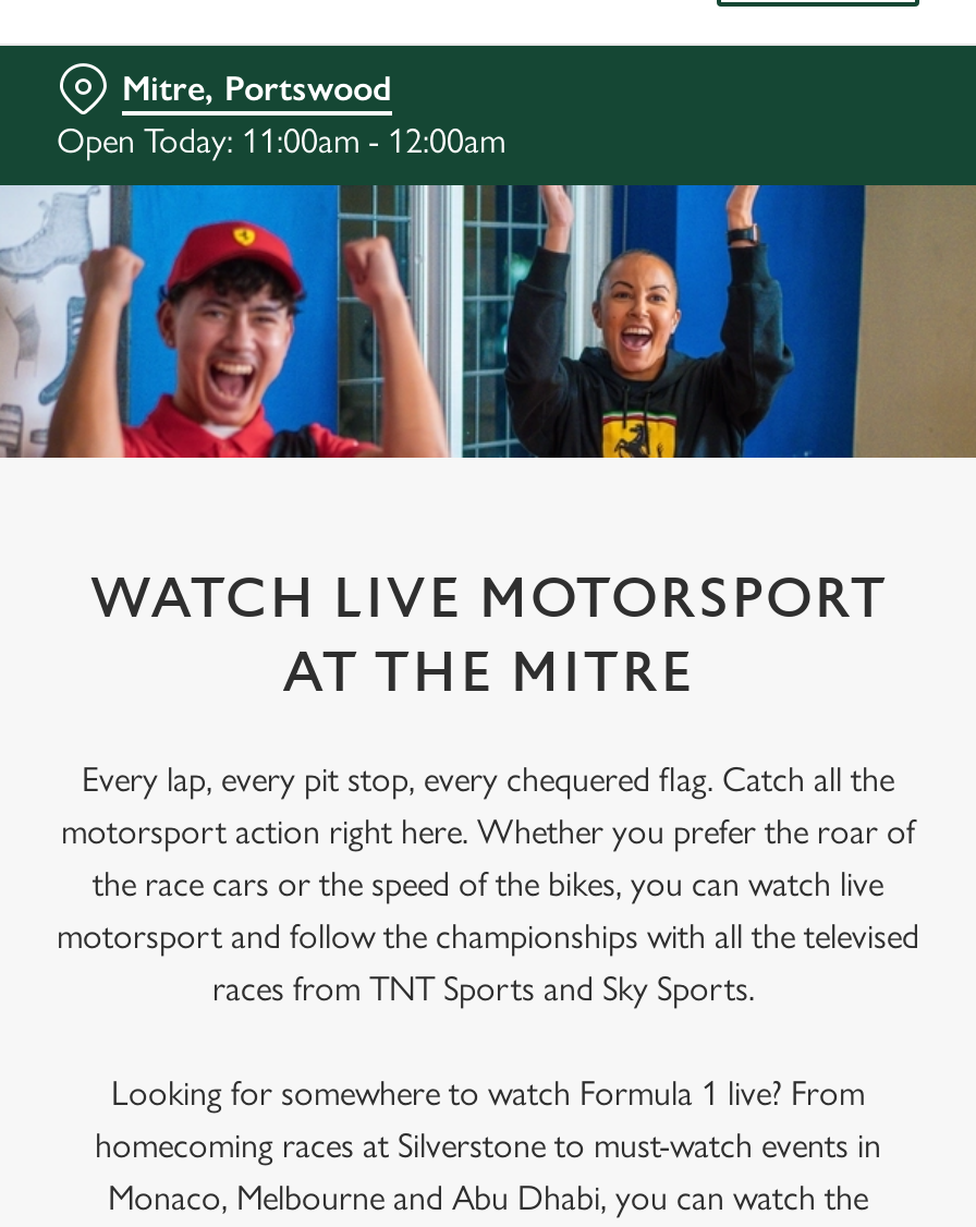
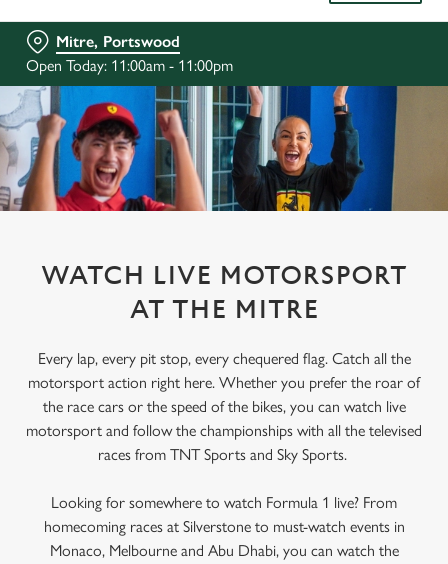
- Open Today: 11:00am - 12:00am
+ Open Today: 11:00am - 11:00pm
